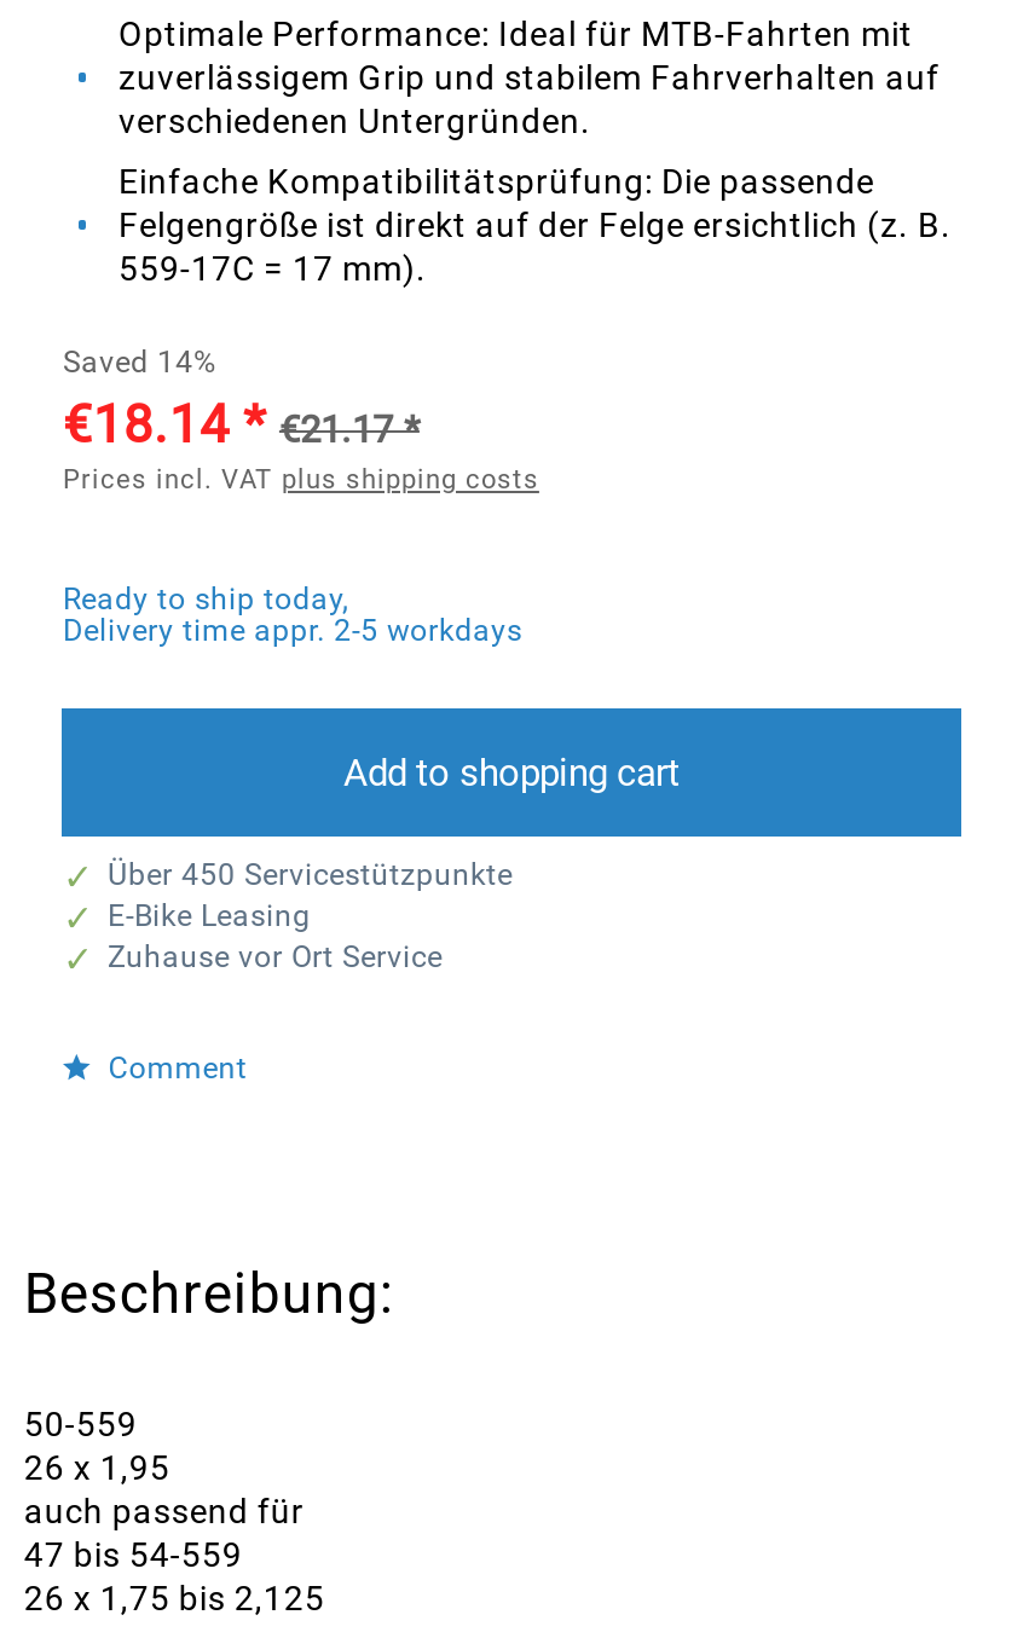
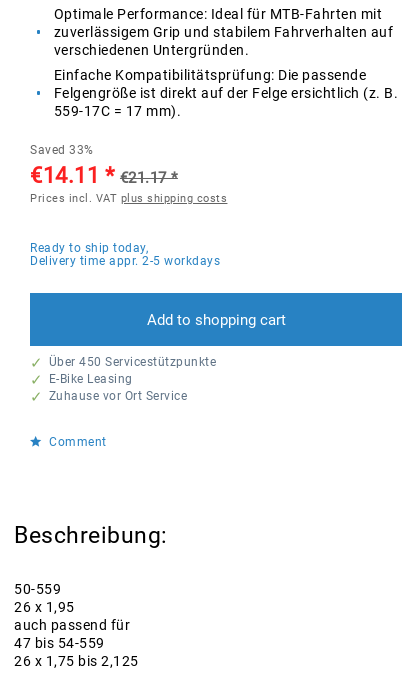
- Saved 14%
+ Saved 33%

- €18.14 * €21.17 *
+ €14.11 * €21.17 *
